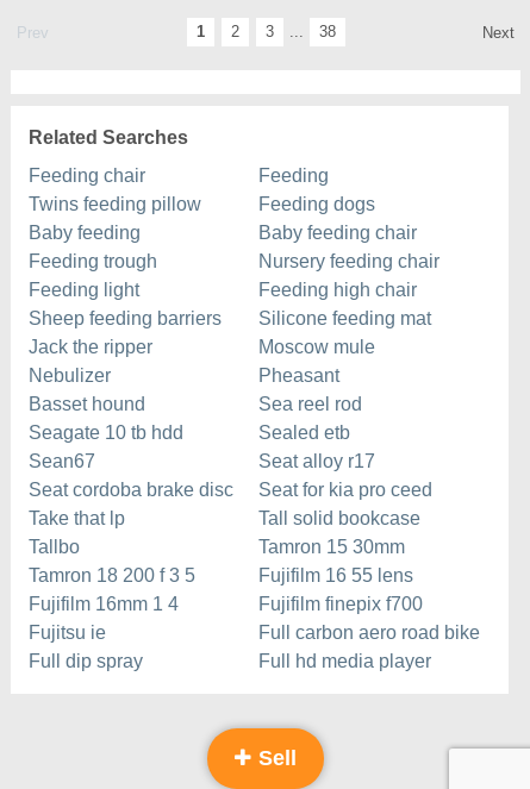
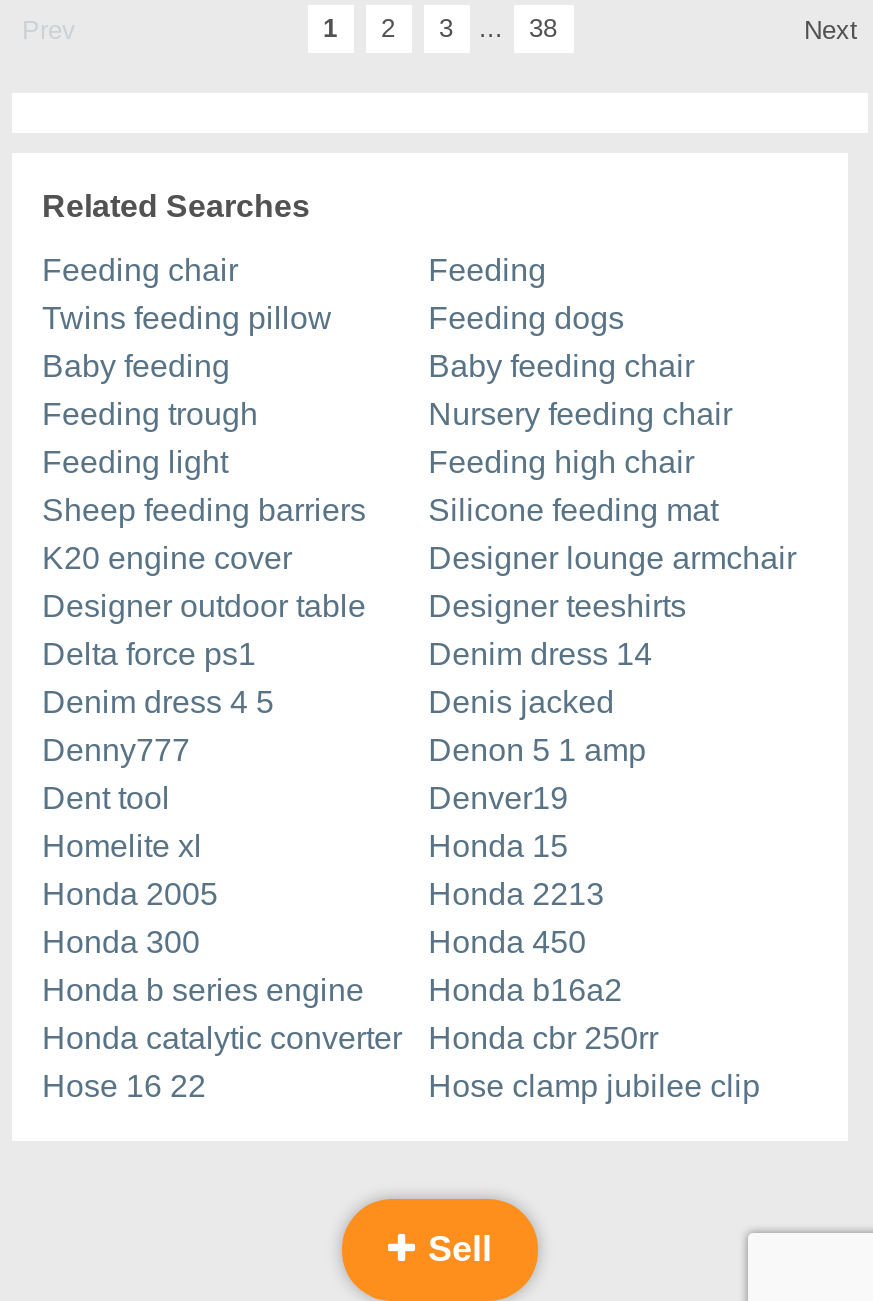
- Jack the ripper
- Moscow mule
- Nebulizer
- Pheasant
- Basset hound
- Sea reel rod
- Seagate 10 tb hdd
- Sealed etb
- Sean67
- Seat alloy r17
- Seat cordoba brake disc
- Seat for kia pro ceed
- Take that lp
- Tall solid bookcase
- Tallbo
- Tamron 15 30mm
- Tamron 18 200 f 3 5
- Fujifilm 16 55 lens
- Fujifilm 16mm 1 4
- Fujifilm finepix f700
- Fujitsu ie
- Full carbon aero road bike
- Full dip spray
- Full hd media player
+ K20 engine cover
+ Designer lounge armchair
+ Designer outdoor table
+ Designer teeshirts
+ Delta force ps1
+ Denim dress 14
+ Denim dress 4 5
+ Denis jacked
+ Denny777
+ Denon 5 1 amp
+ Dent tool
+ Denver19
+ Homelite xl
+ Honda 15
+ Honda 2005
+ Honda 2213
+ Honda 300
+ Honda 450
+ Honda b series engine
+ Honda b16a2
+ Honda catalytic converter
+ Honda cbr 250rr
+ Hose 16 22
+ Hose clamp jubilee clip
